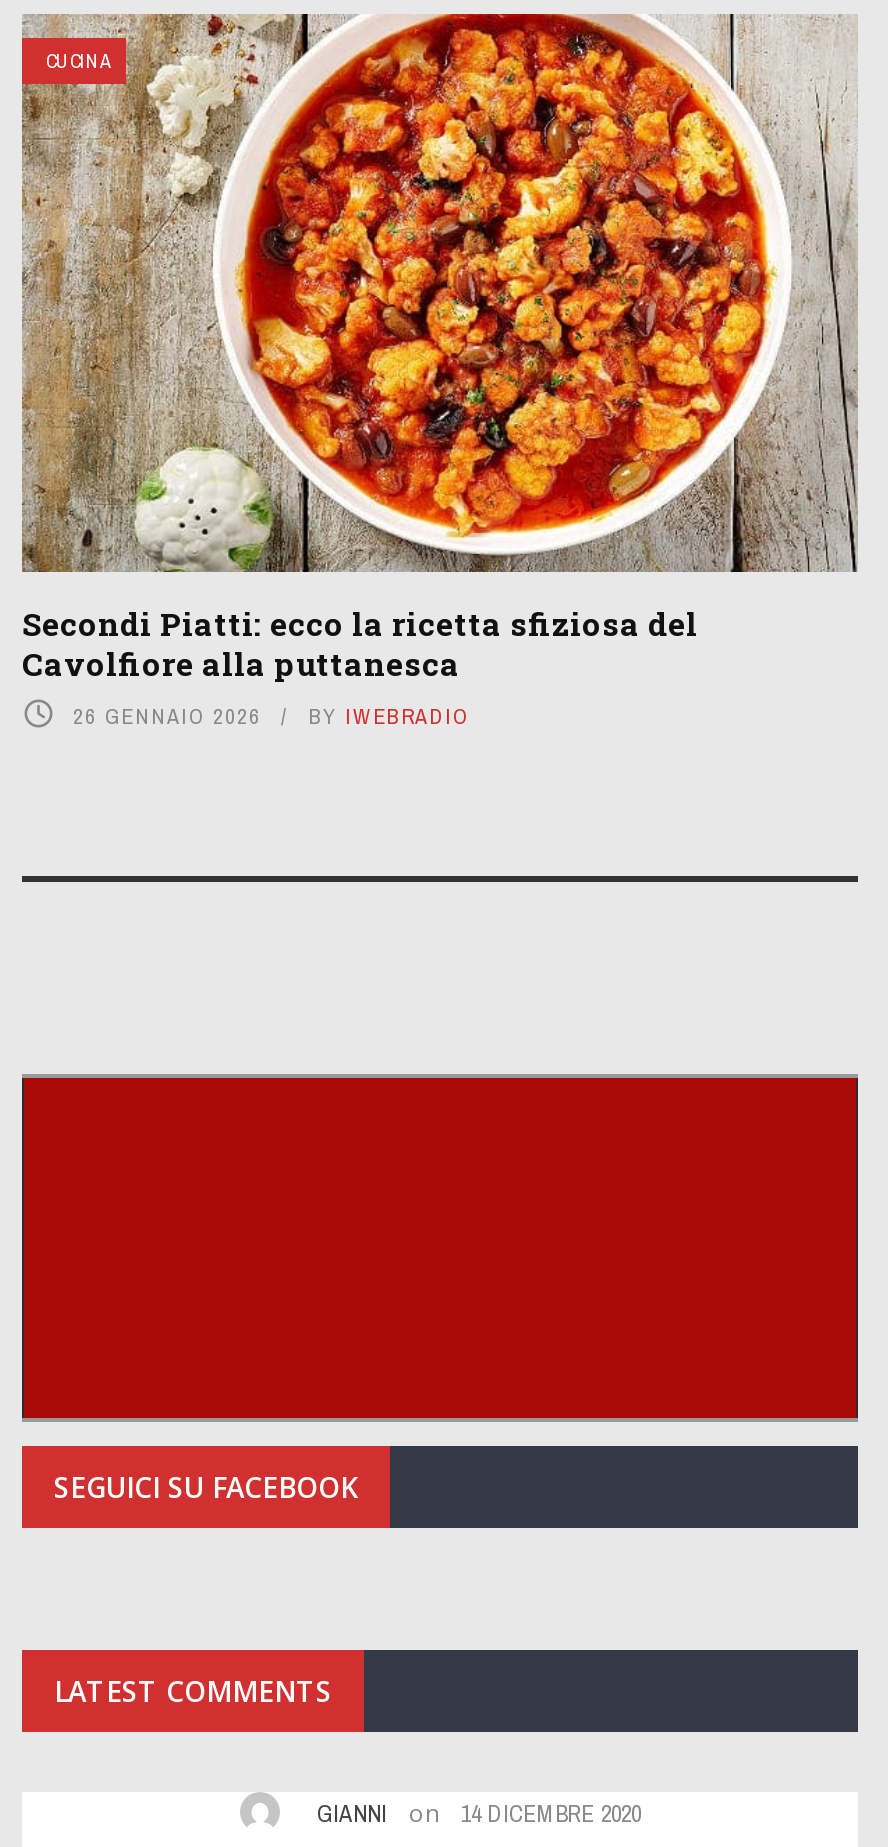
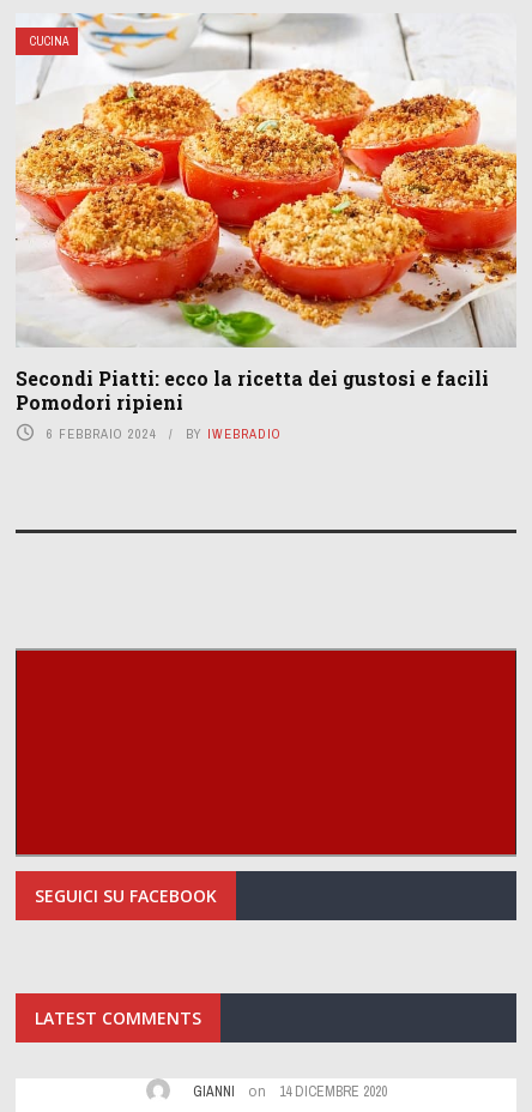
- [image]
- Secondi Piatti: ecco la ricetta sfiziosa del
- Cavolfiore alla puttanesca
- 26 GENNAIO 2026
+ [image]
+ Secondi Piatti: ecco la ricetta dei gustosi e facili
+ Pomodori ripieni
+ 6 FEBBRAIO 2024
